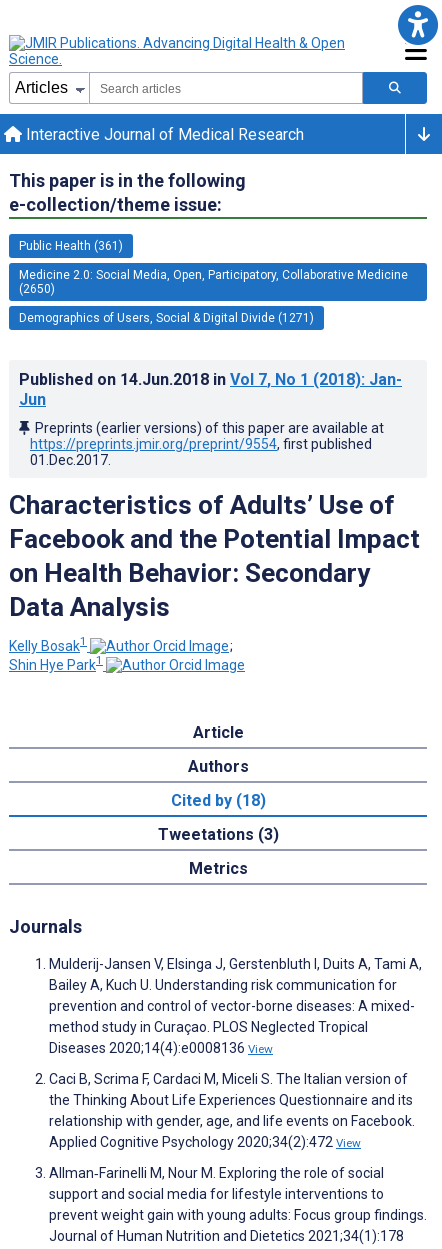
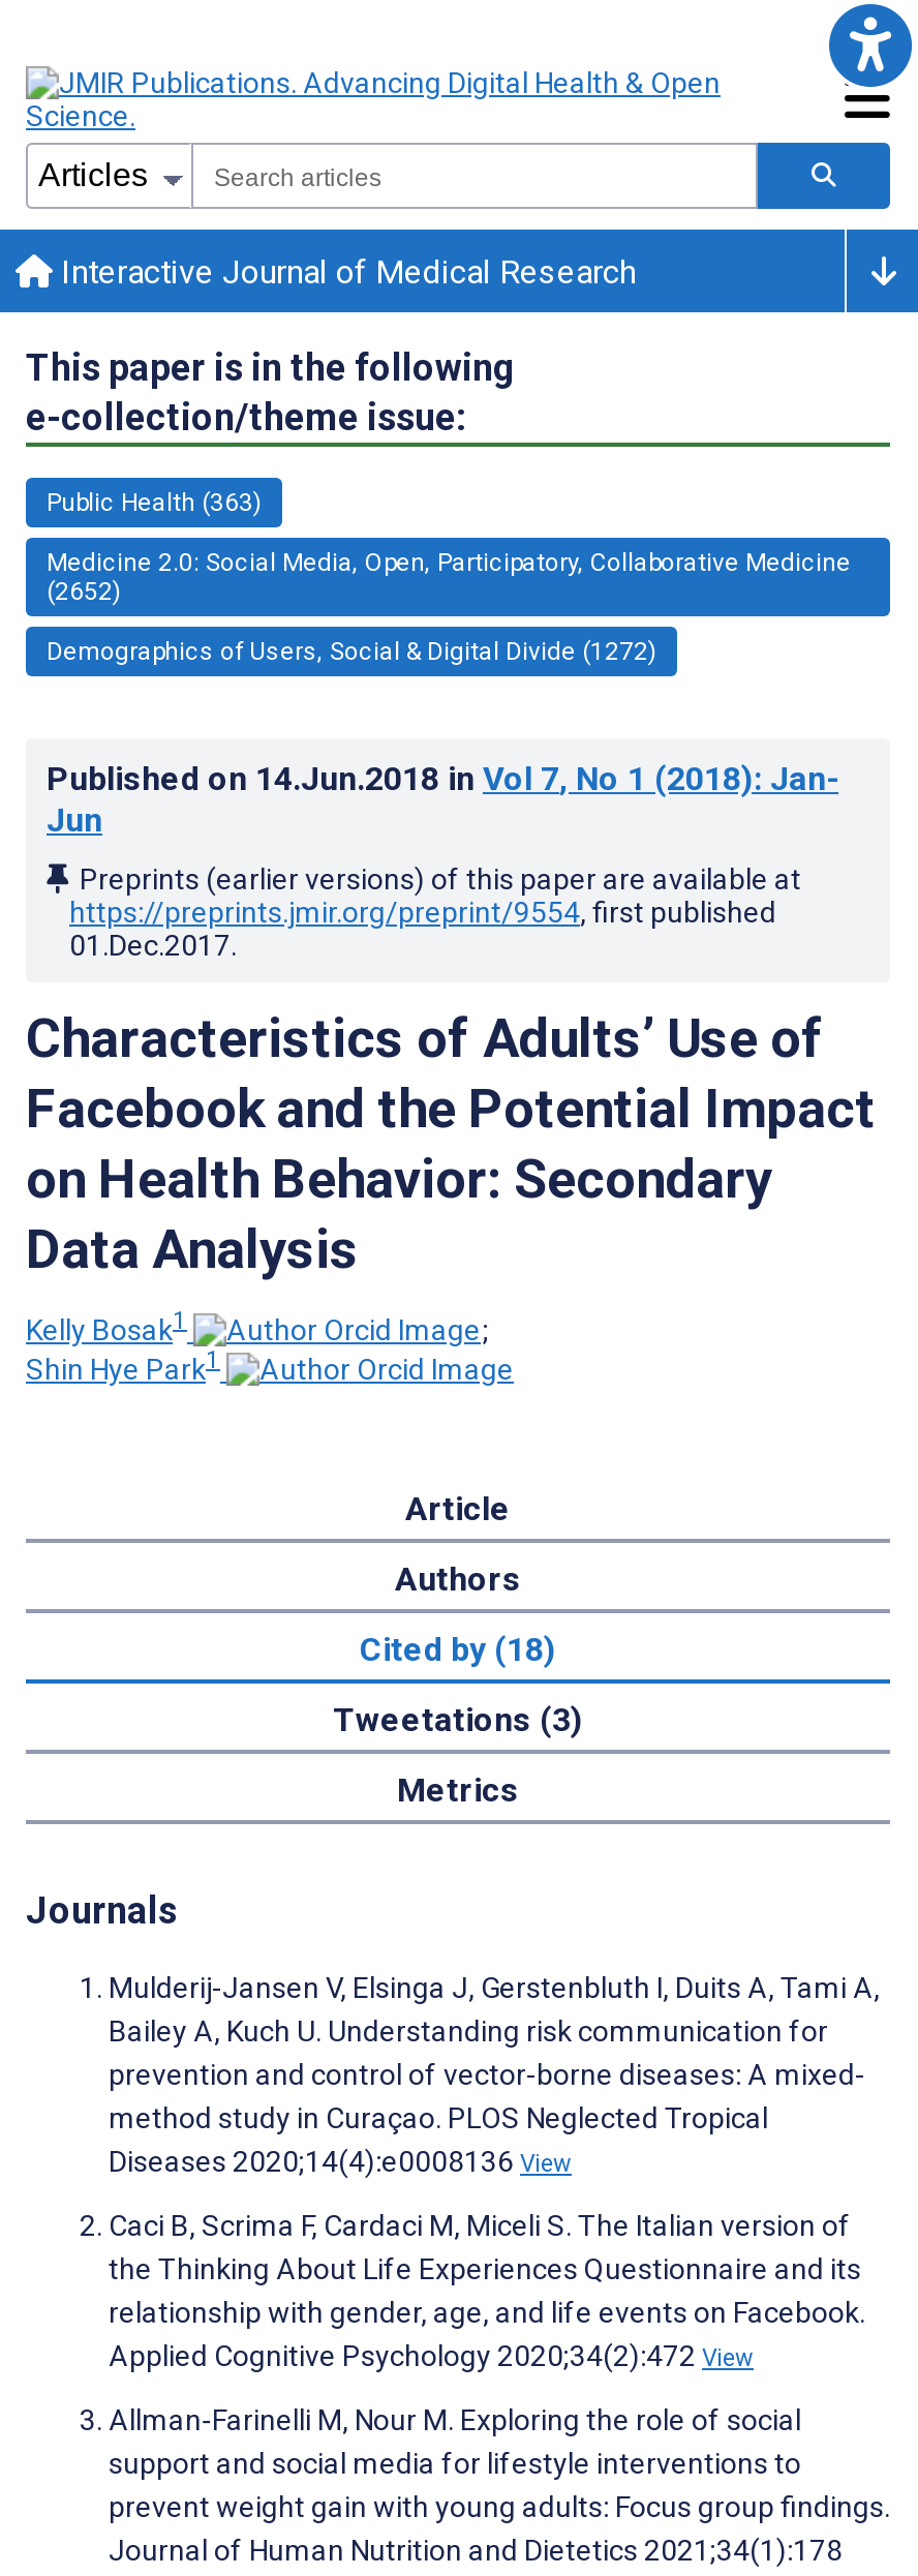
- Public Health (361)
+ Public Health (363)

- (2650)
+ (2652)

- Demographics of Users, Social & Digital Divide (1271)
+ Demographics of Users, Social & Digital Divide (1272)
